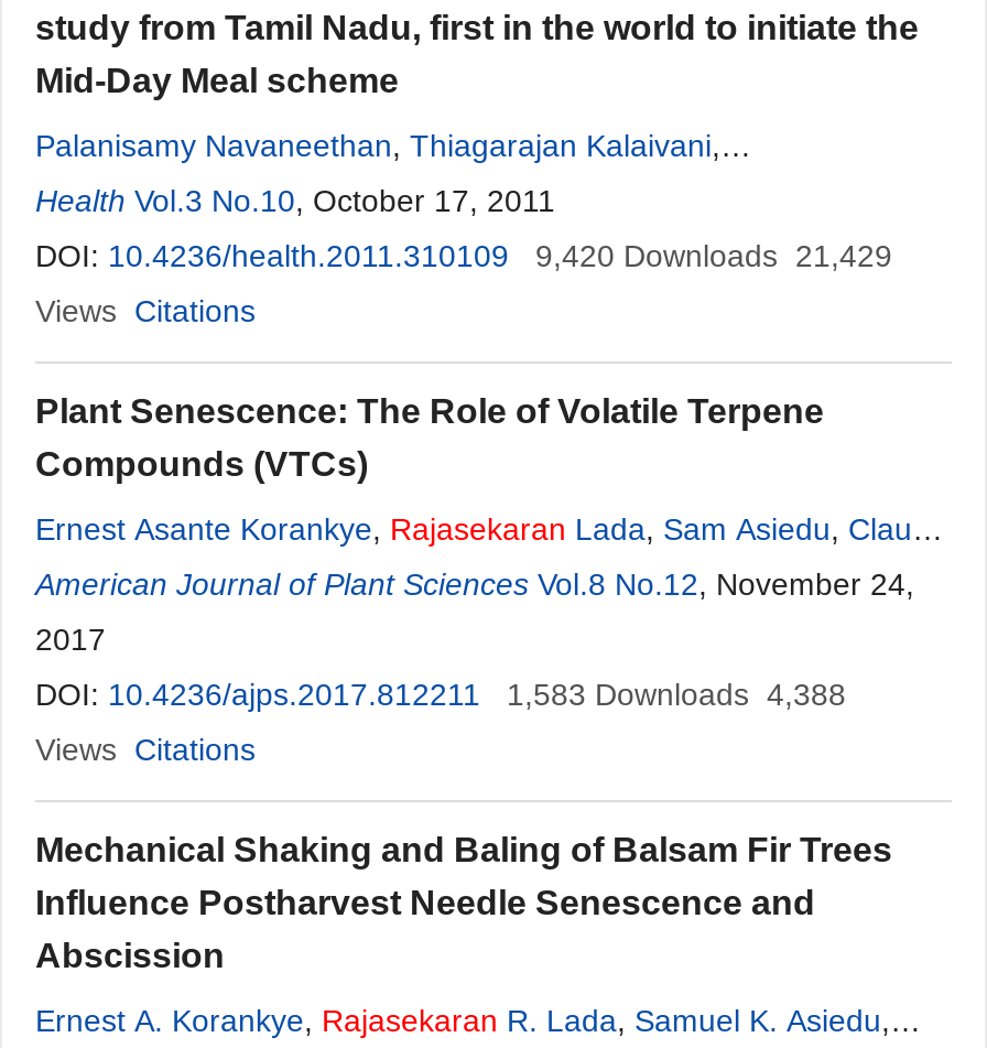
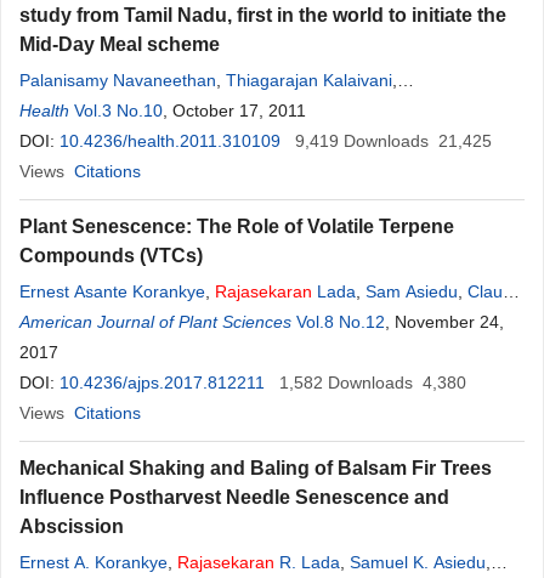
- DOI: 10.4236/health.2011.310109 9,420 Downloads 21,429
+ DOI: 10.4236/health.2011.310109 9,419 Downloads 21,425

- DOI: 10.4236/ajps.2017.812211 1,583 Downloads 4,388
+ DOI: 10.4236/ajps.2017.812211 1,582 Downloads 4,380
